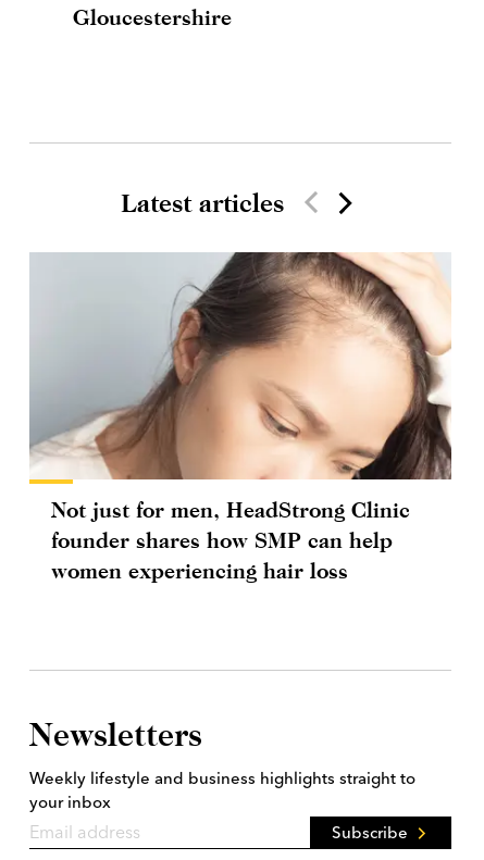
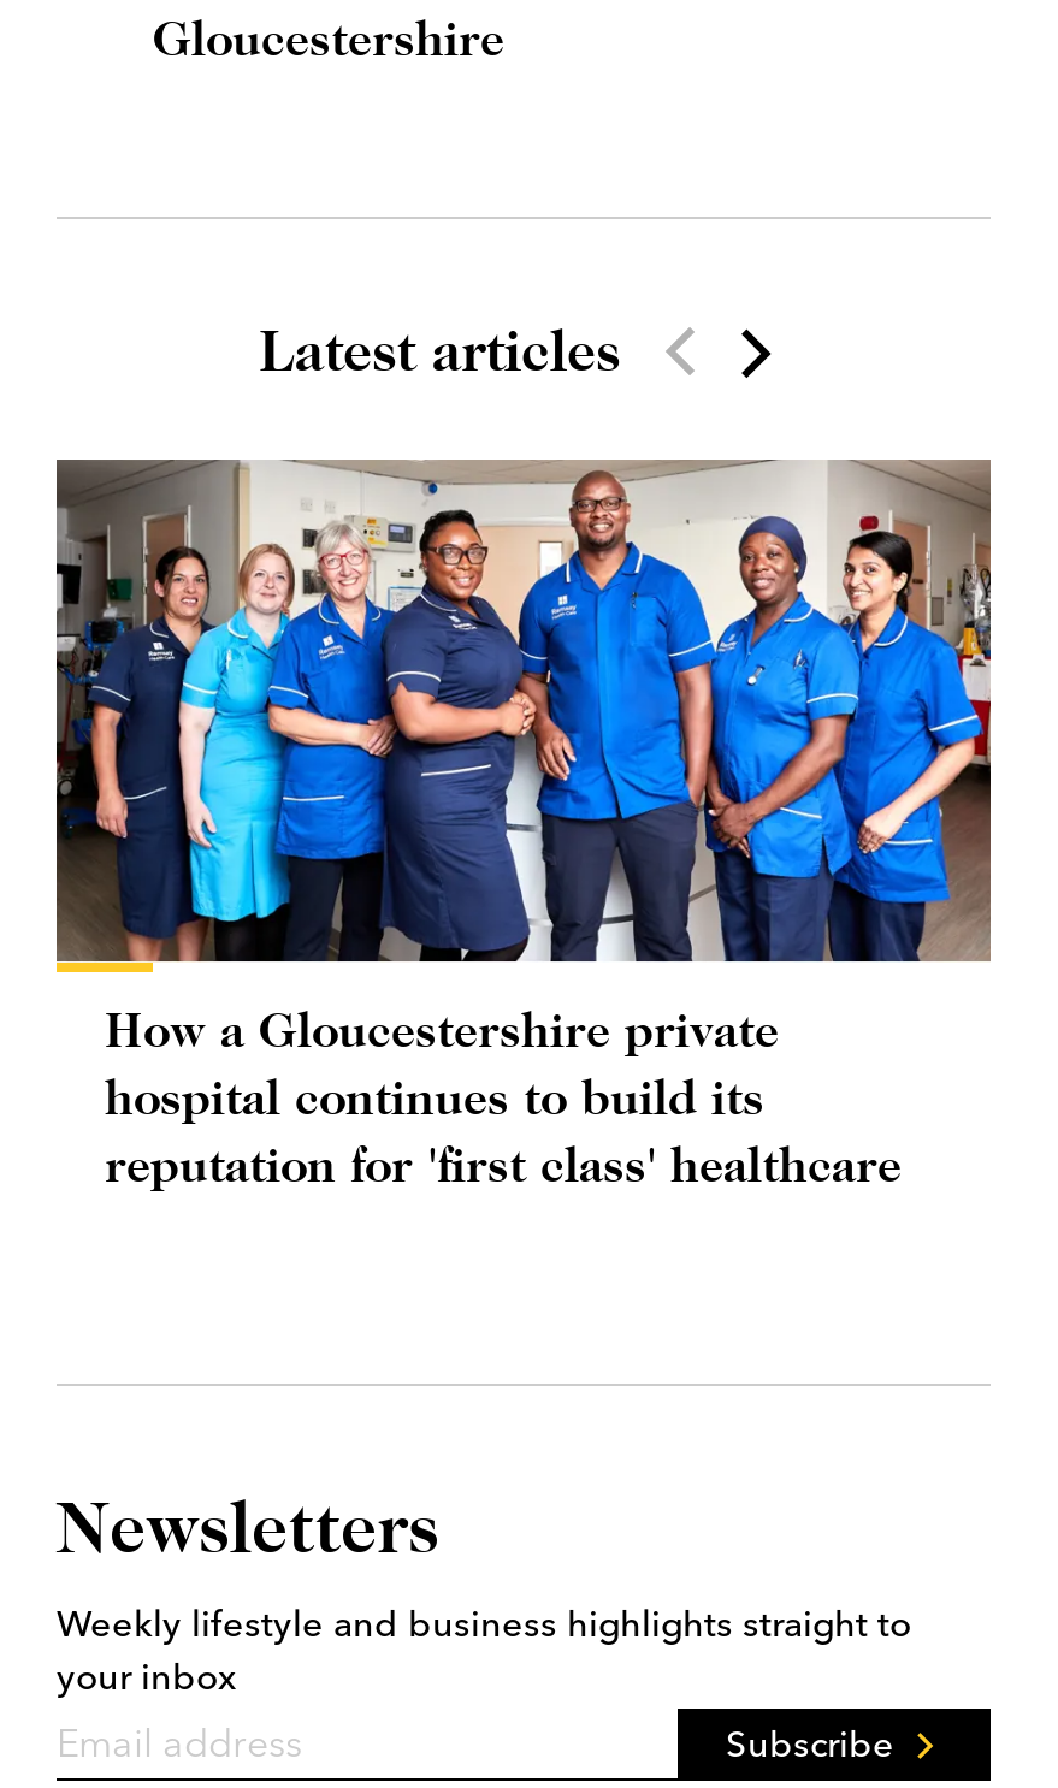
- [image]
- Not just for men, HeadStrong Clinic
- founder shares how SMP can help
- women experiencing hair loss
+ [image]
+ How a Gloucestershire private
+ hospital continues to build its
+ reputation for 'first class' healthcare
